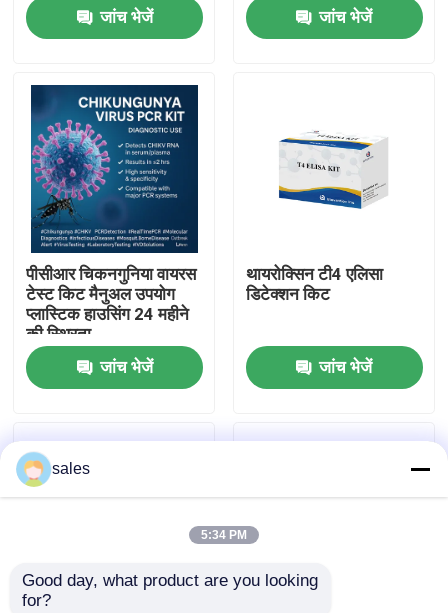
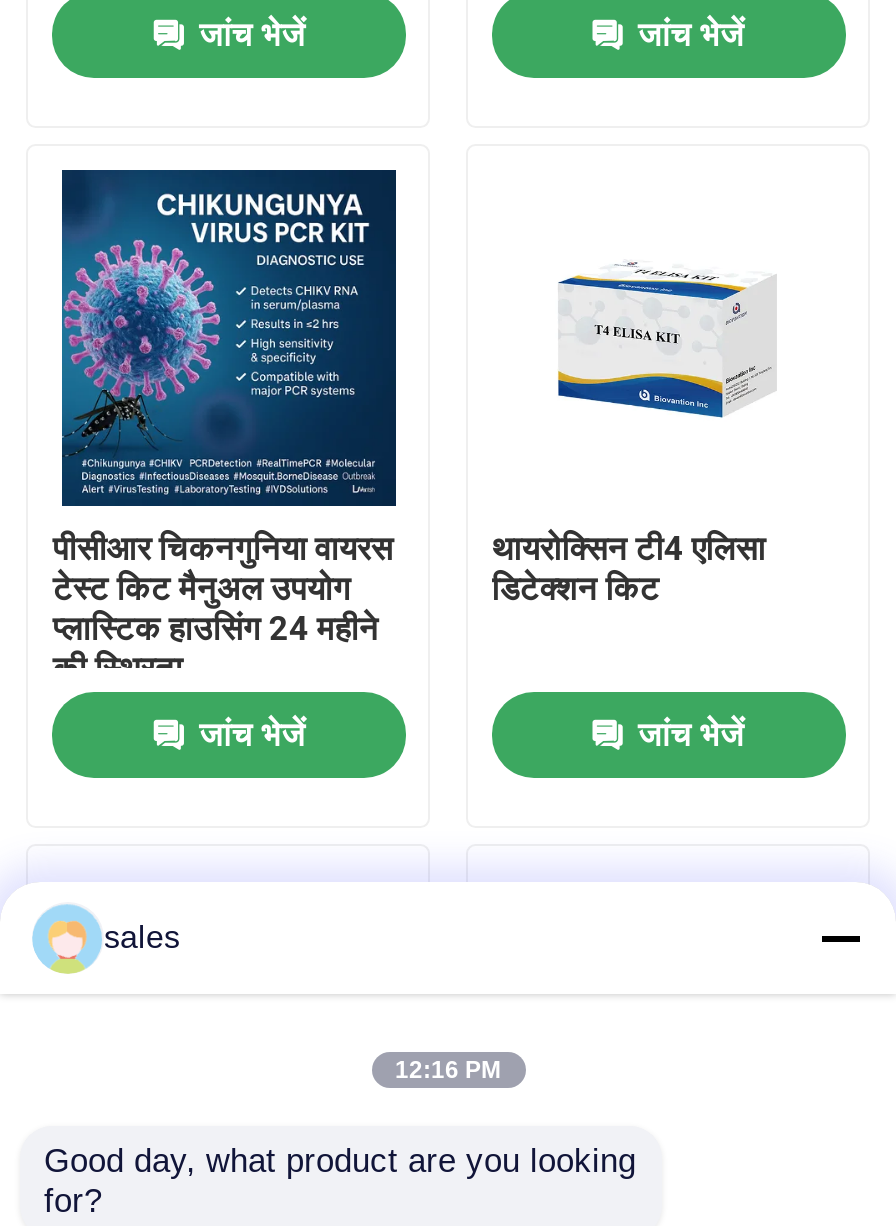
- 5:34 PM
+ 12:16 PM
